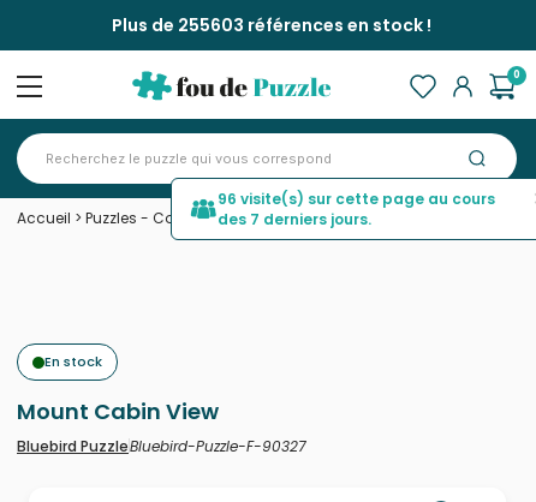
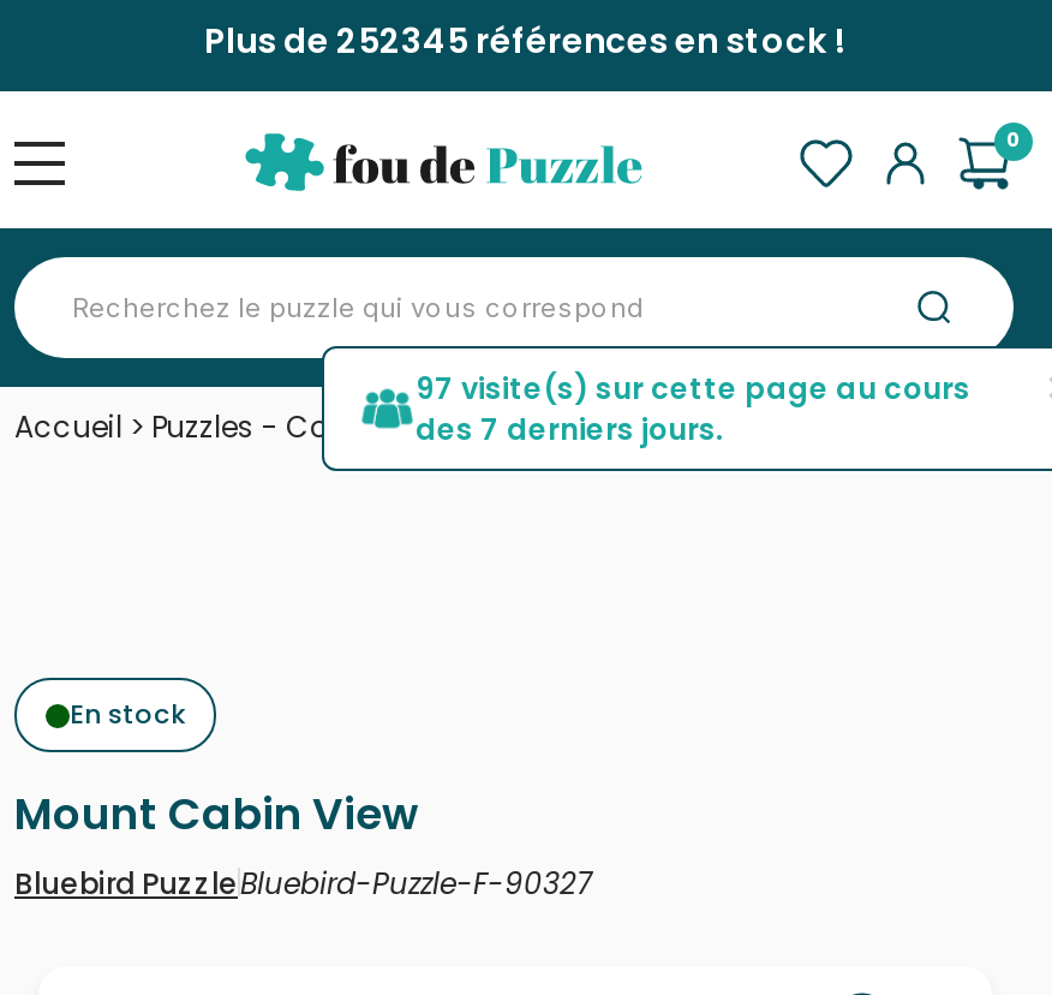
- Plus de 255603 références en stock !
+ Plus de 252345 références en stock !

- 96 visite(s) sur cette page au cours
+ 97 visite(s) sur cette page au cours
